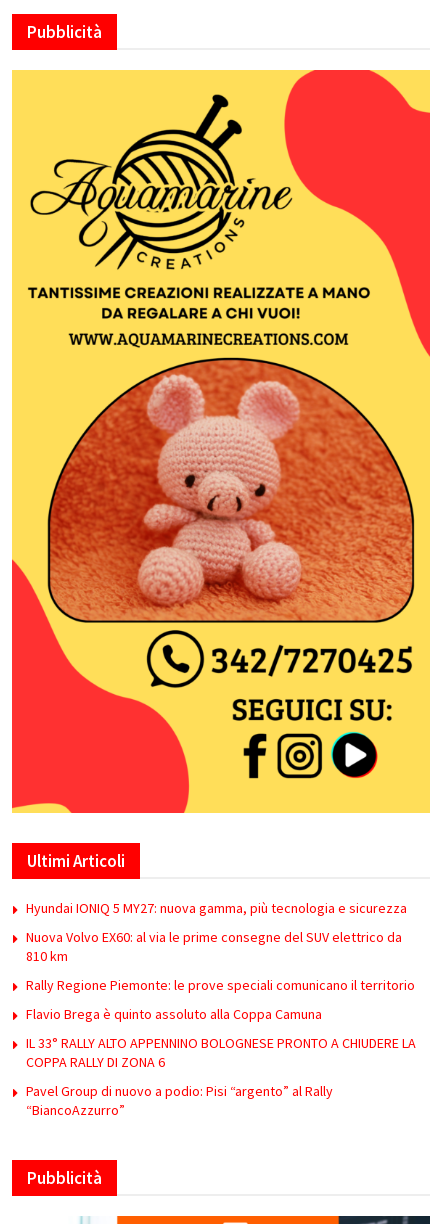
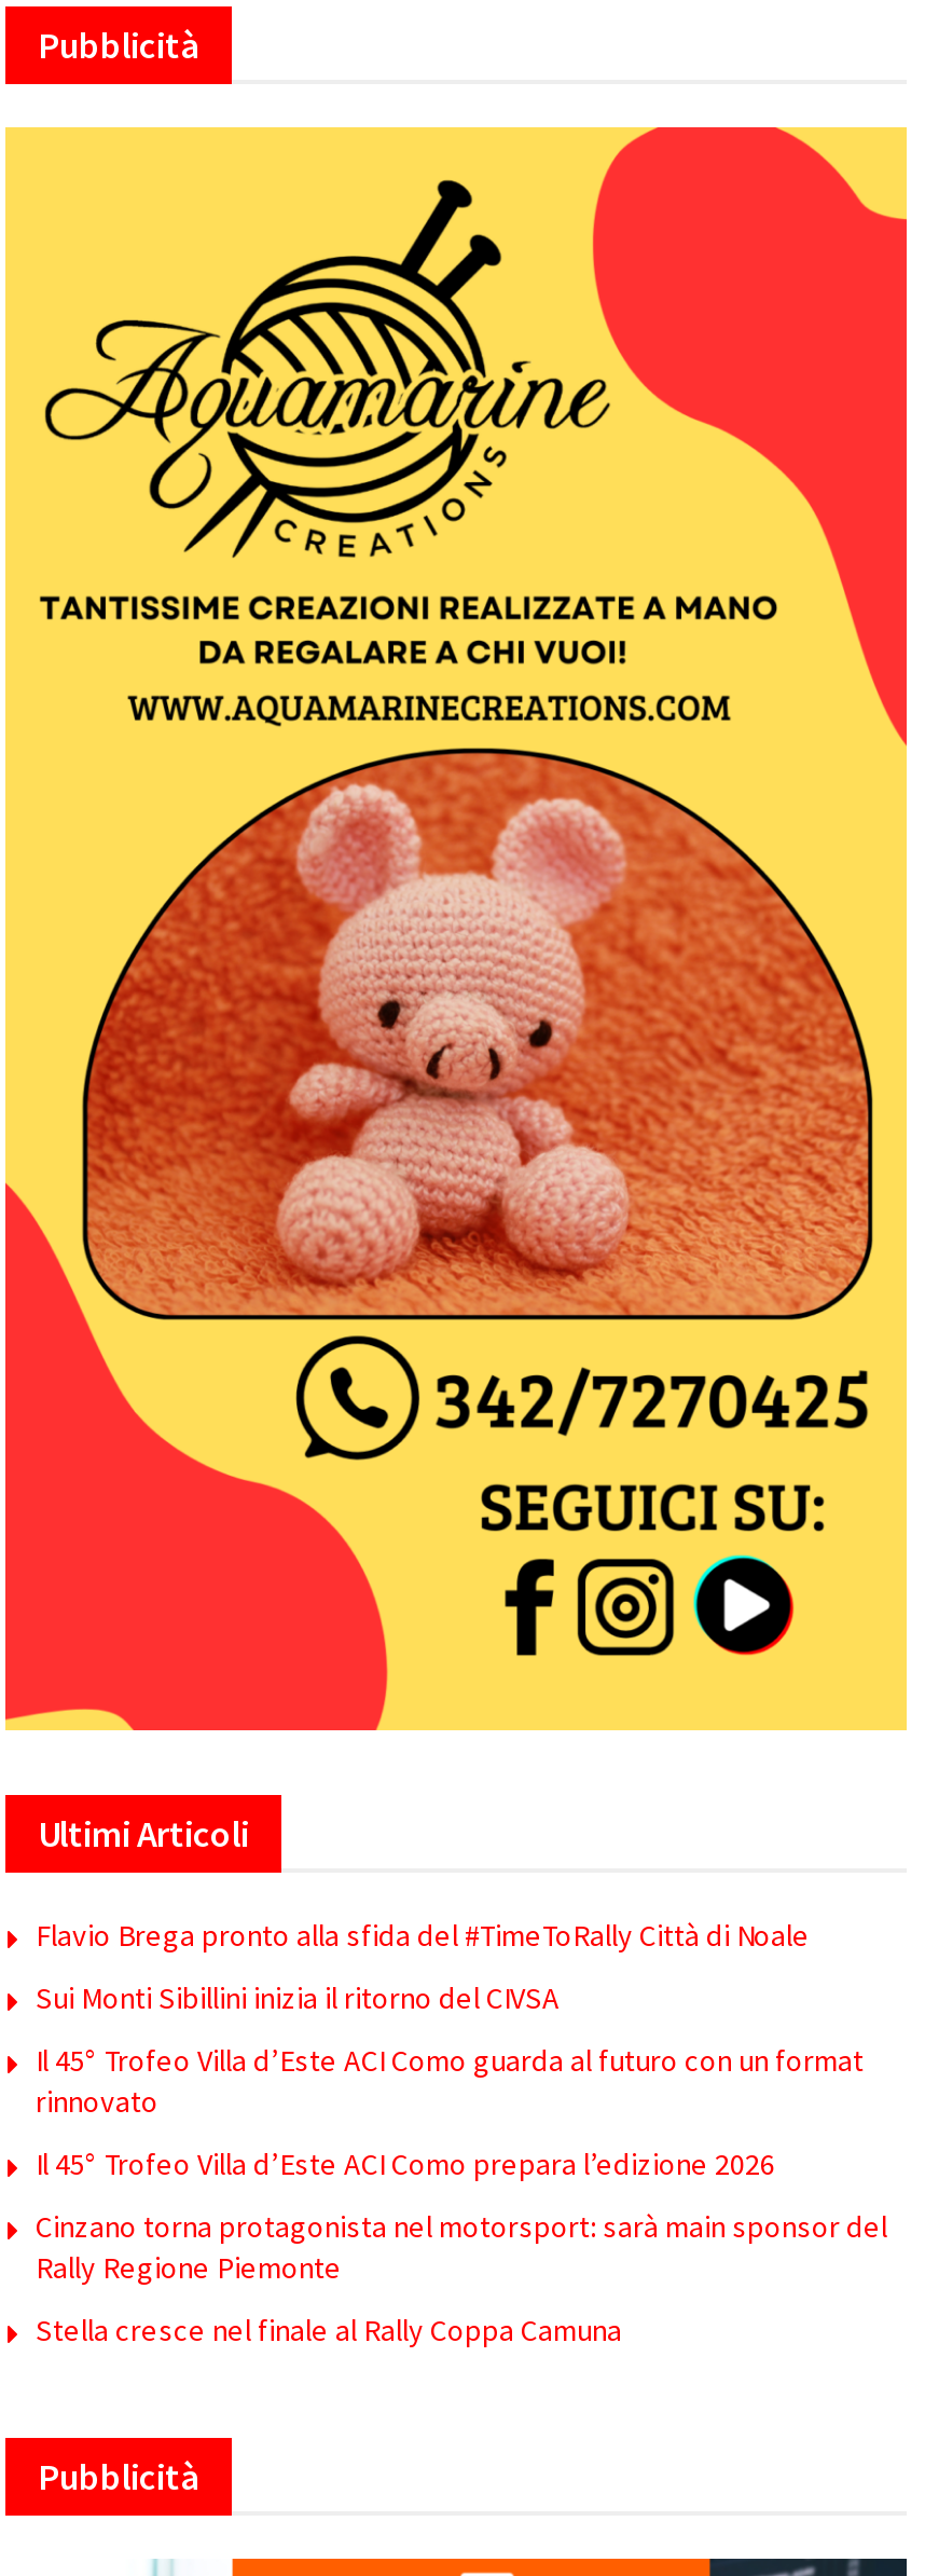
- Hyundai IONIQ 5 MY27: nuova gamma, più tecnologia e sicurezza
+ Flavio Brega pronto alla sfida del #TimeToRally Città di Noale

- Nuova Volvo EX60: al via le prime consegne del SUV elettrico da
- 810 km
+ Sui Monti Sibillini inizia il ritorno del CIVSA

- Rally Regione Piemonte: le prove speciali comunicano il territorio
+ Il 45° Trofeo Villa d’Este ACI Como guarda al futuro con un format
+ rinnovato

- Flavio Brega è quinto assoluto alla Coppa Camuna
+ Il 45° Trofeo Villa d’Este ACI Como prepara l’edizione 2026

- IL 33° RALLY ALTO APPENNINO BOLOGNESE PRONTO A CHIUDERE LA
- COPPA RALLY DI ZONA 6
+ Cinzano torna protagonista nel motorsport: sarà main sponsor del
+ Rally Regione Piemonte

- Pavel Group di nuovo a podio: Pisi “argento” al Rally
- “BiancoAzzurro”
+ Stella cresce nel finale al Rally Coppa Camuna
